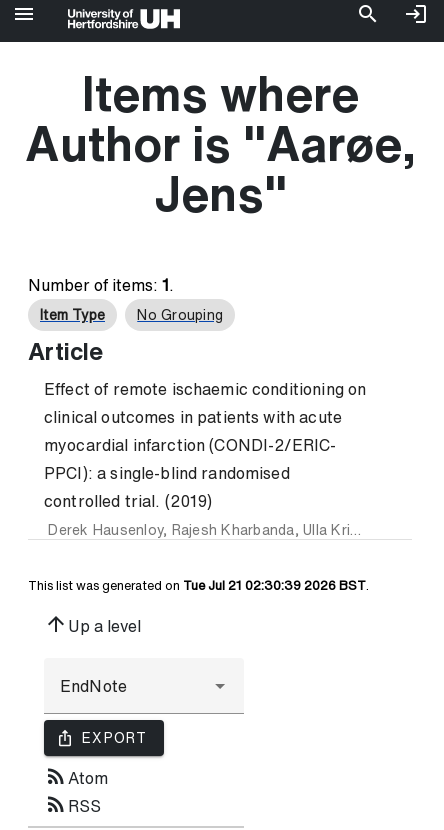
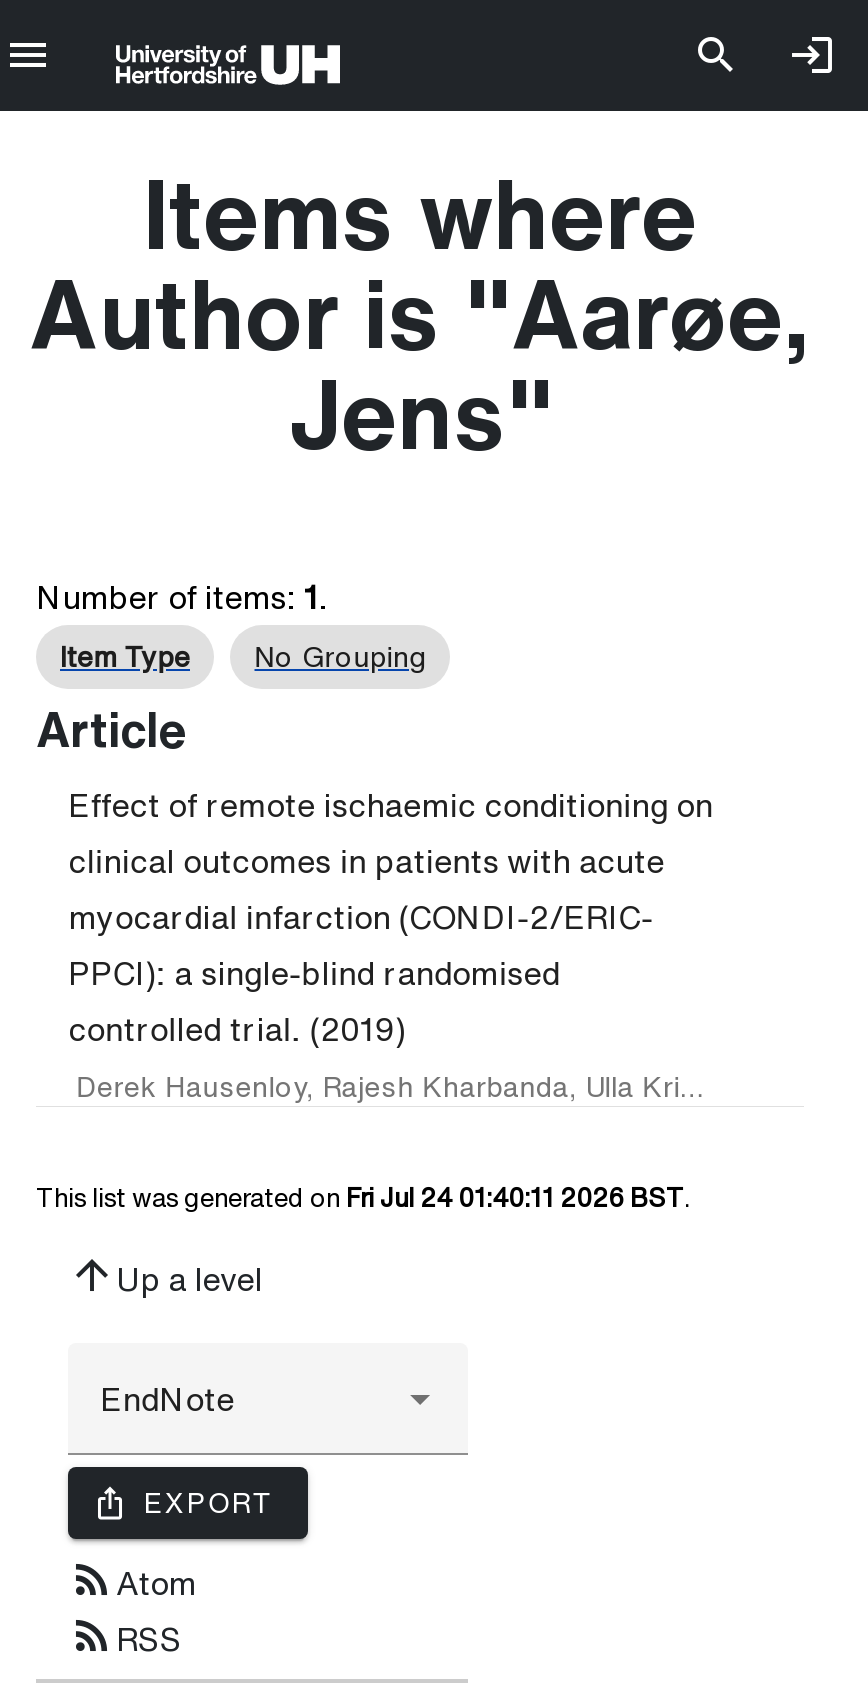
- This list was generated on Tue Jul 21 02:30:39 2026 BST.
+ This list was generated on Fri Jul 24 01:40:11 2026 BST.
